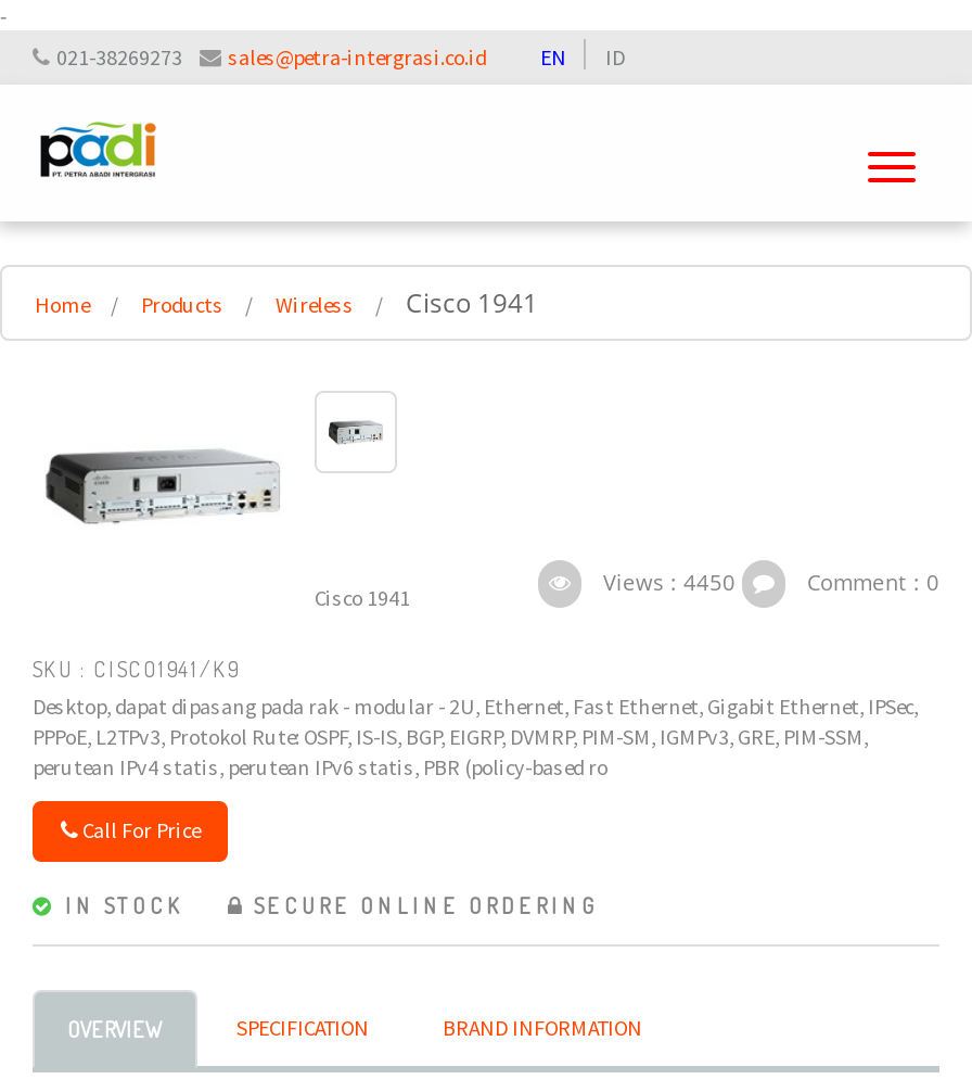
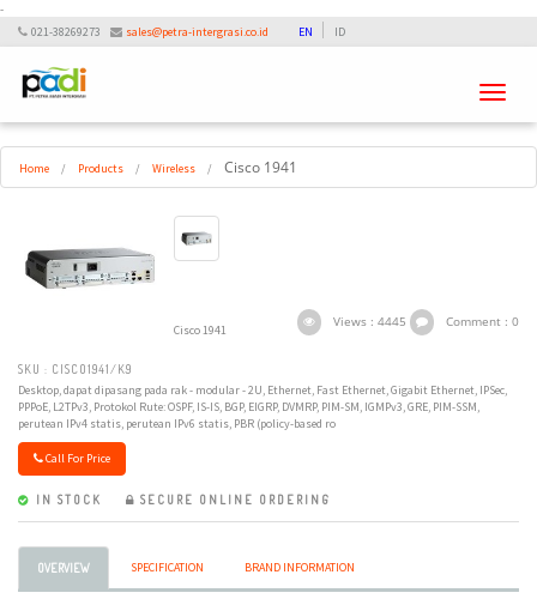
- Views : 4450
+ Views : 4445
